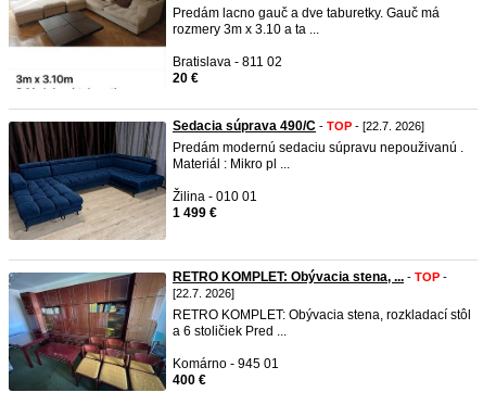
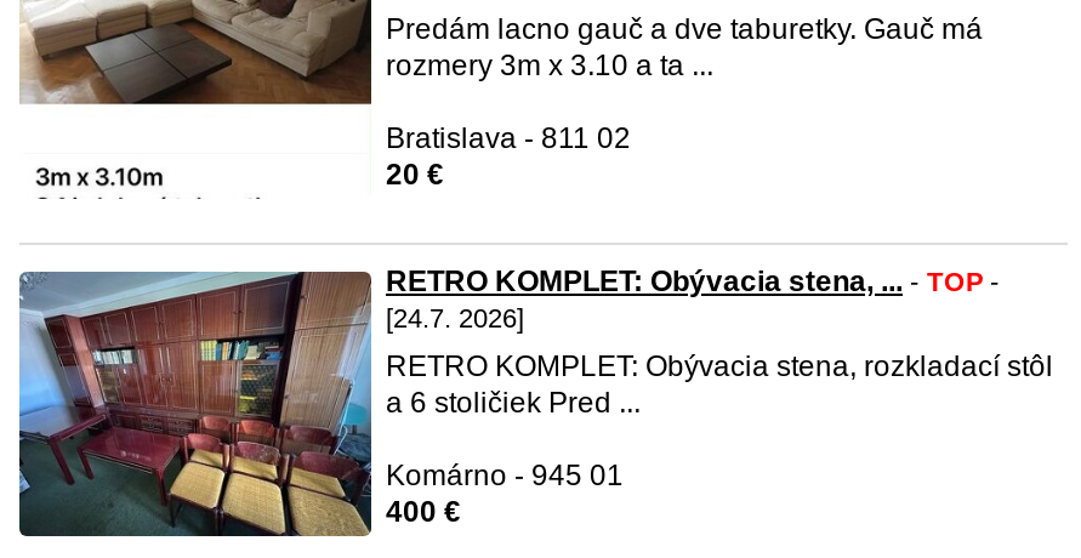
- [image]
- Sedacia súprava 490/C - TOP - [22.7. 2026]
- Predám modernú sedaciu súpravu nepouživanú .
- Materiál : Mikro pl ...
- Žilina - 010 01
- 1 499 €

- [22.7. 2026]
+ [24.7. 2026]
